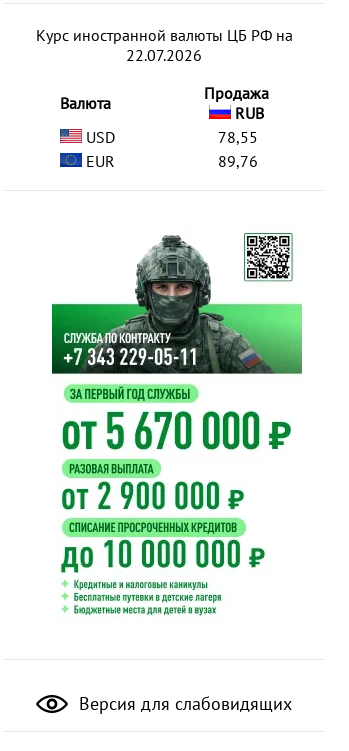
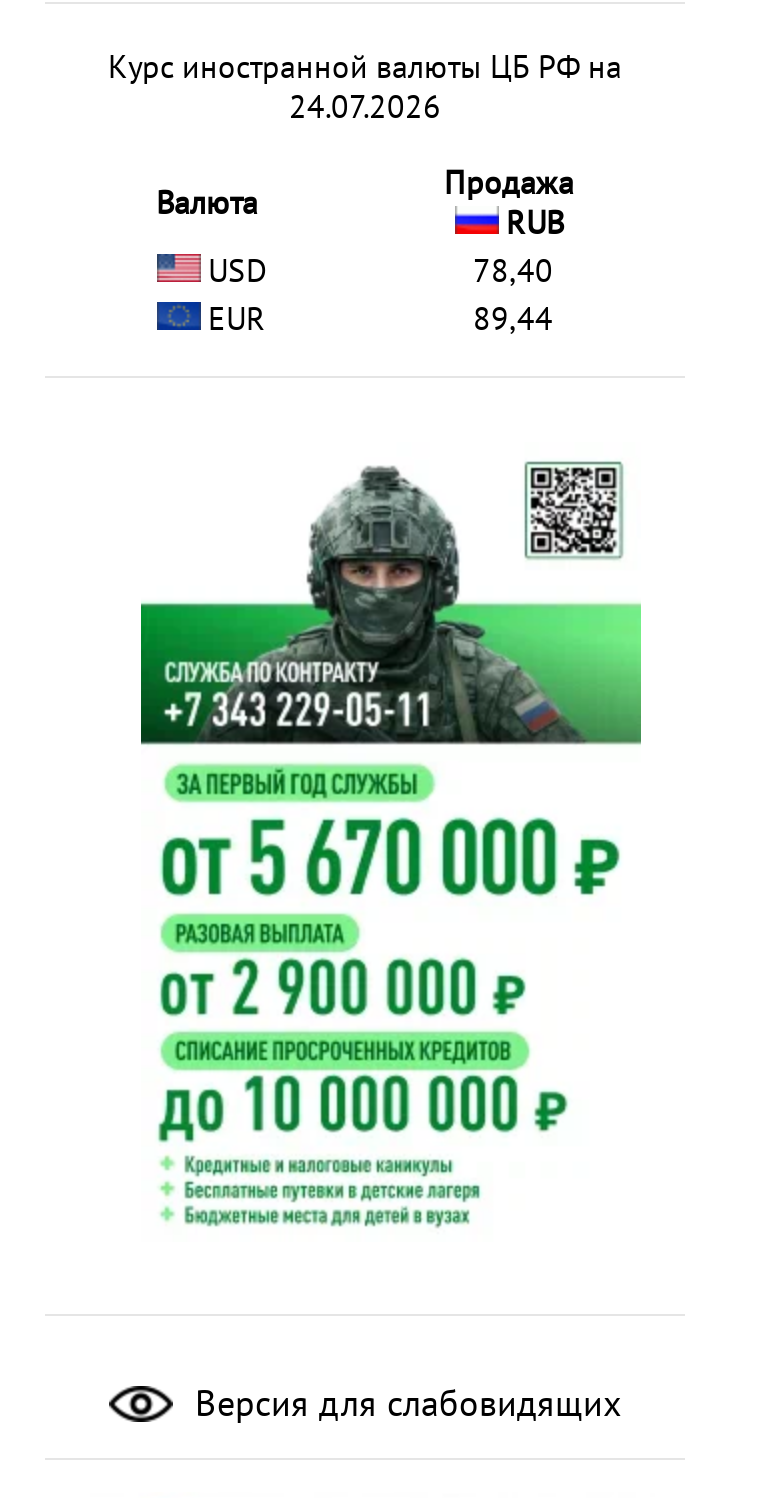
- 22.07.2026
+ 24.07.2026

- 78,55
+ 78,40

- 89,76
+ 89,44
